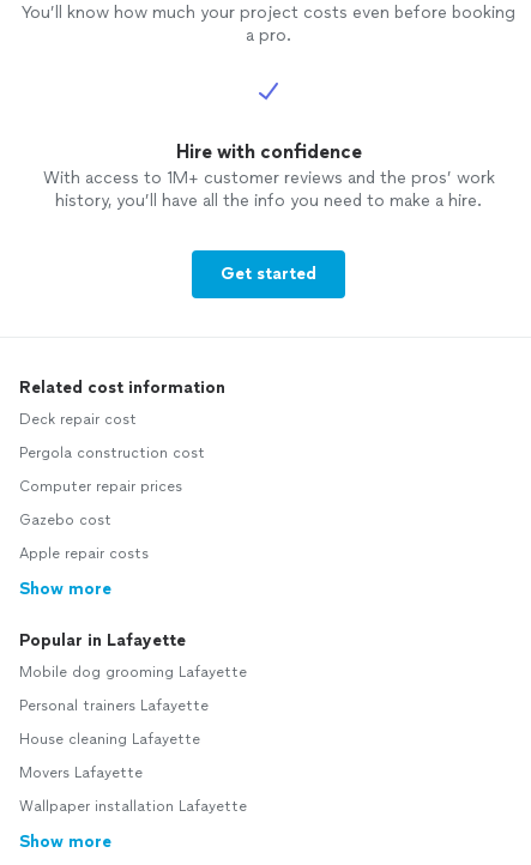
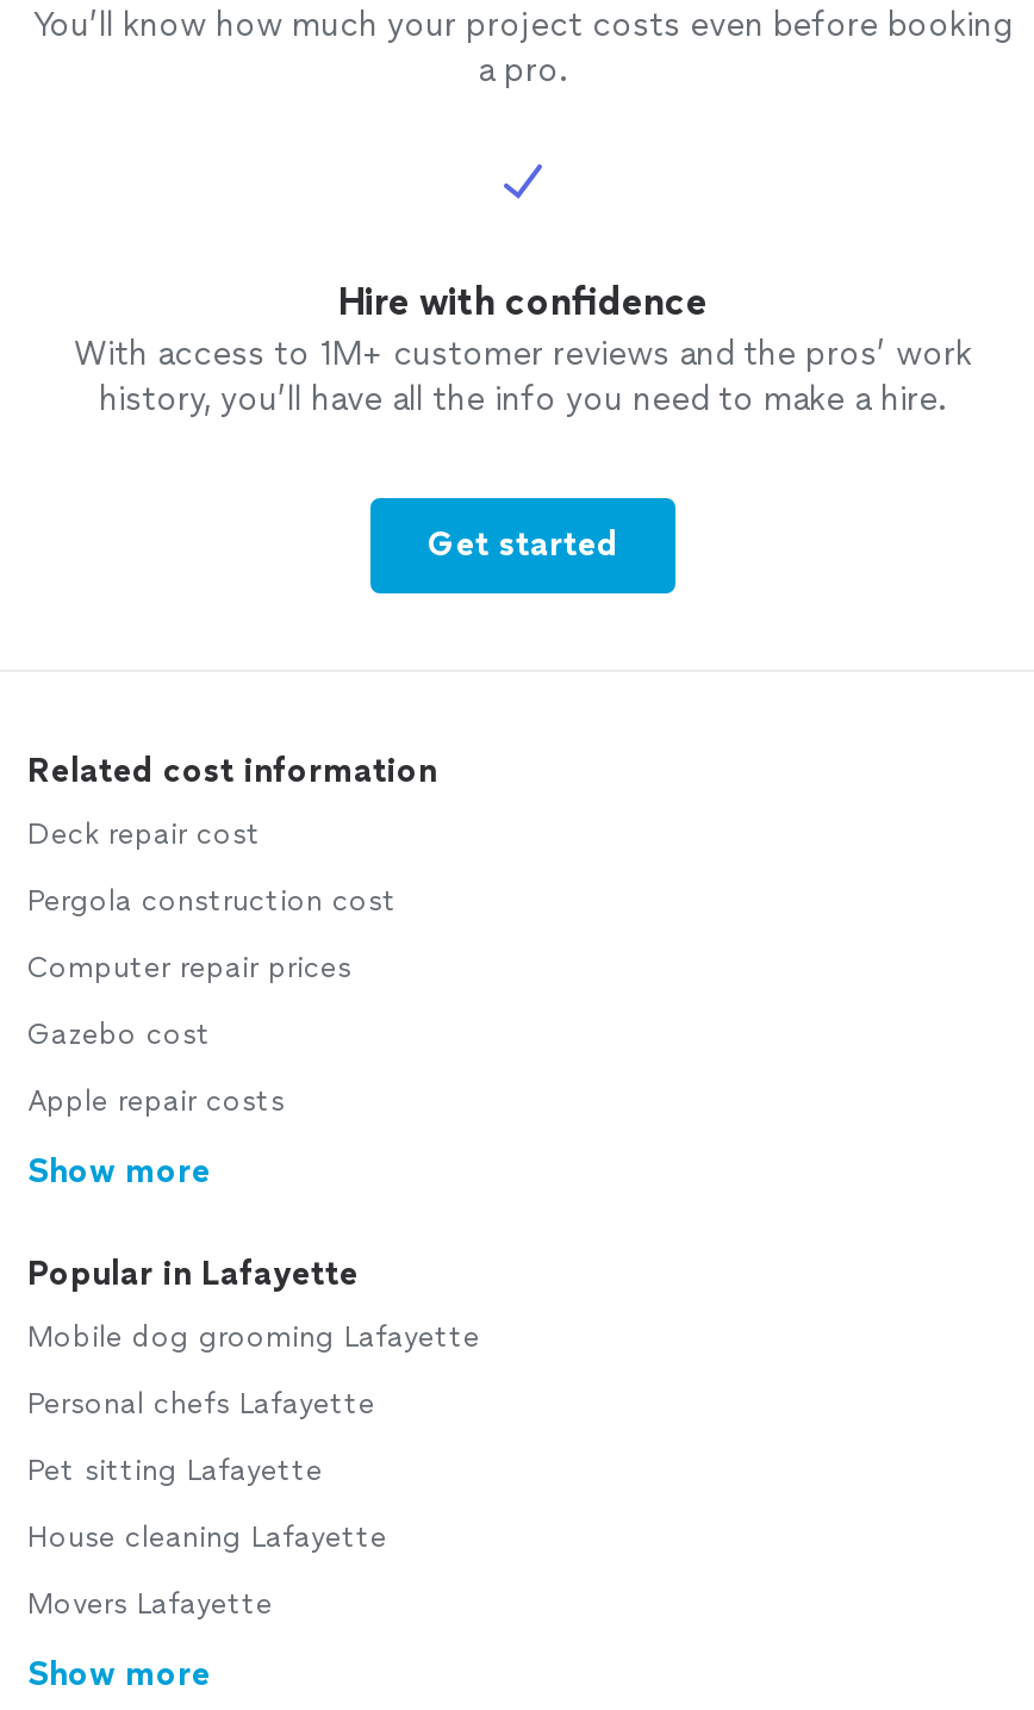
- Personal trainers Lafayette
+ Personal chefs Lafayette
+ Pet sitting Lafayette

moved down: House cleaning Lafayette | Movers Lafayette

- Wallpaper installation Lafayette
